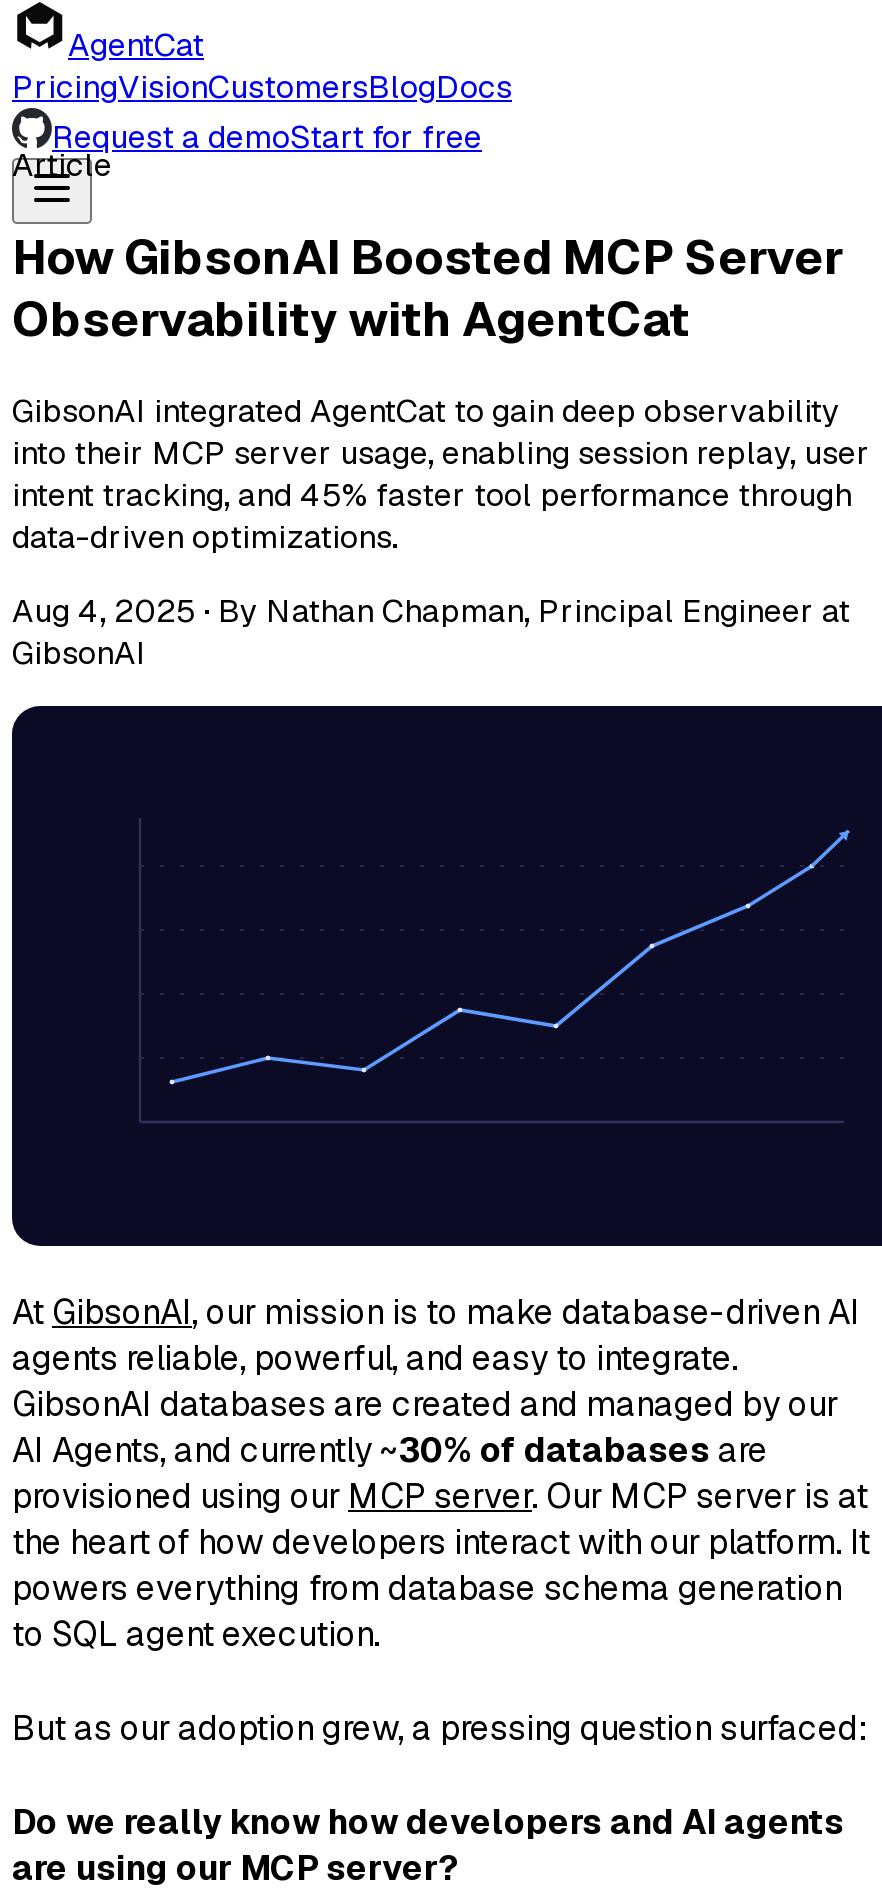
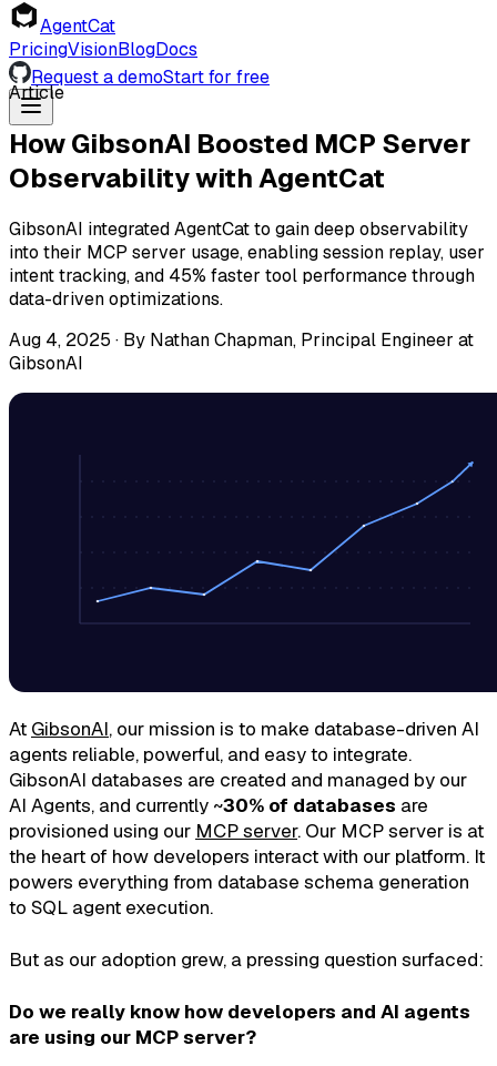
- PricingVisionCustomersBlogDocs
+ PricingVisionBlogDocs
